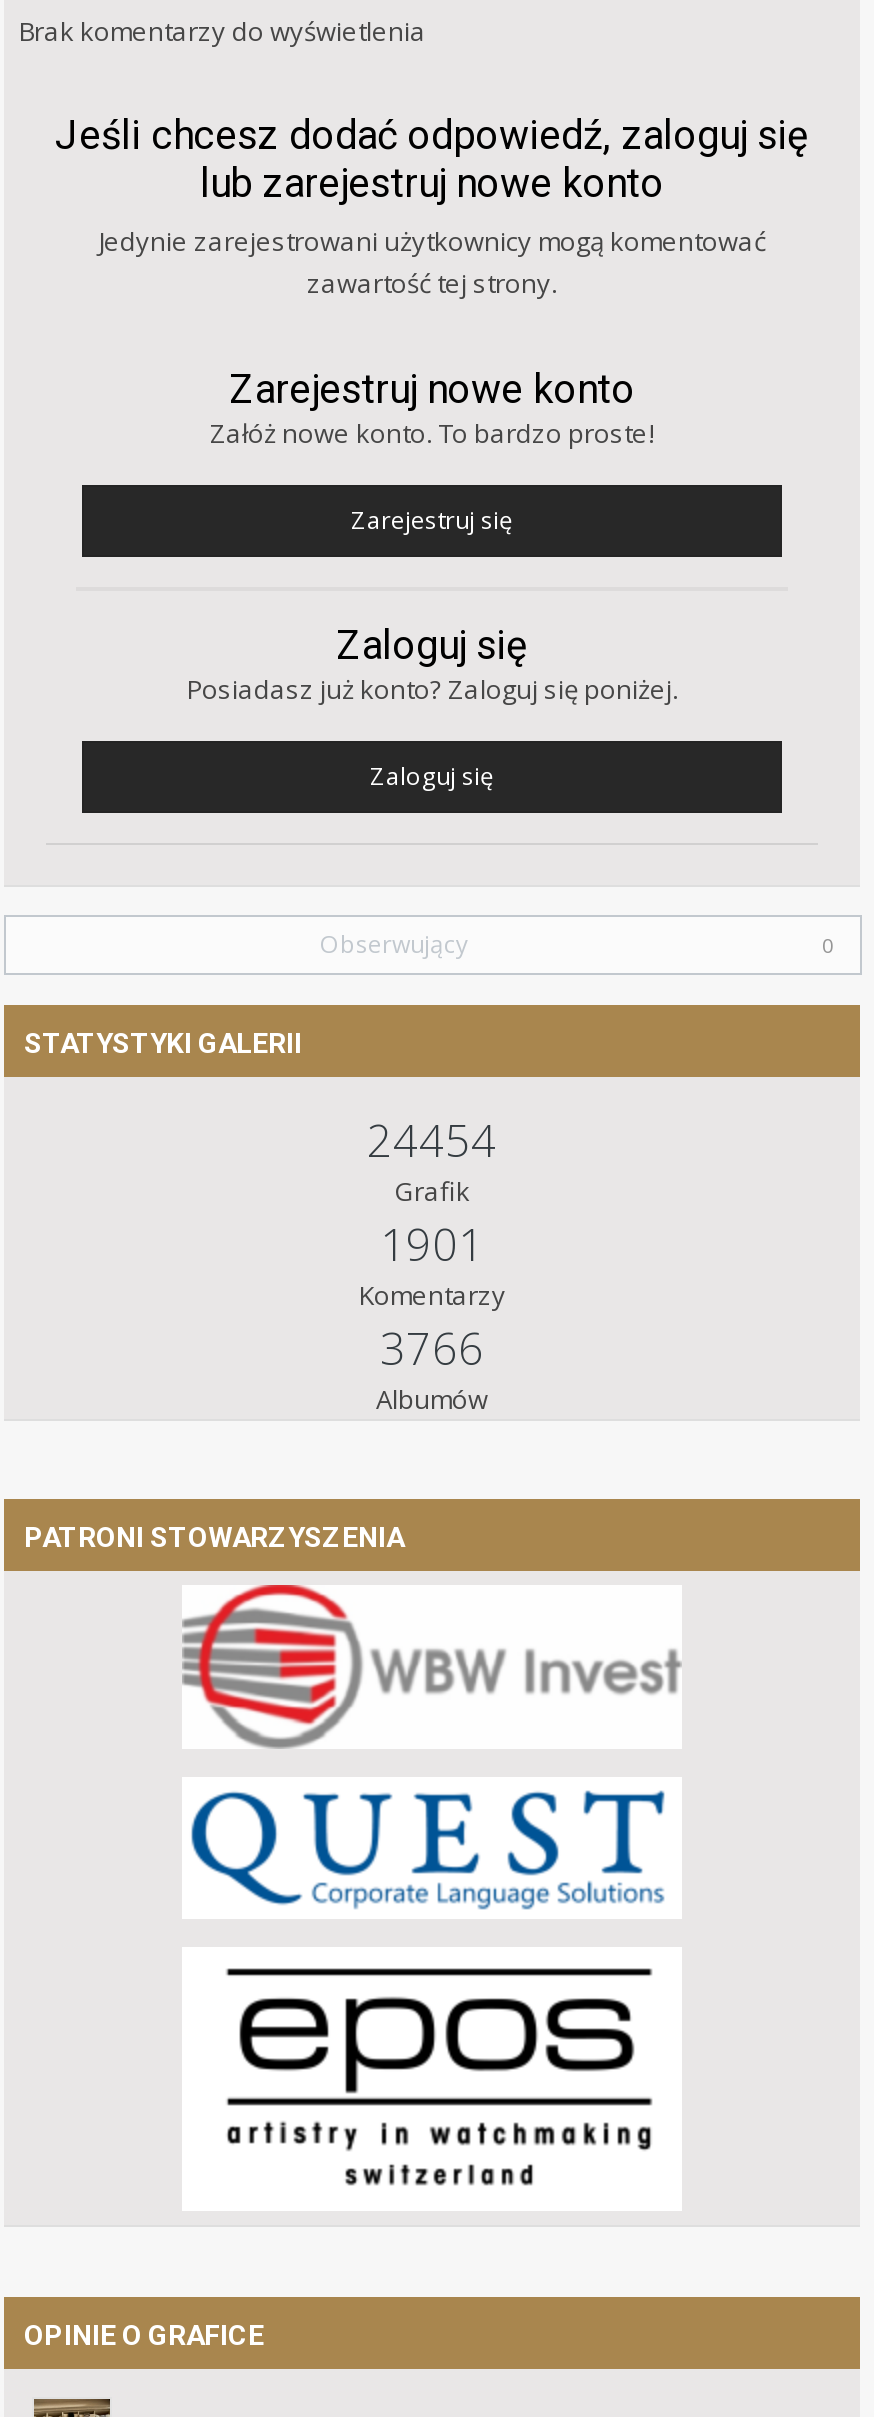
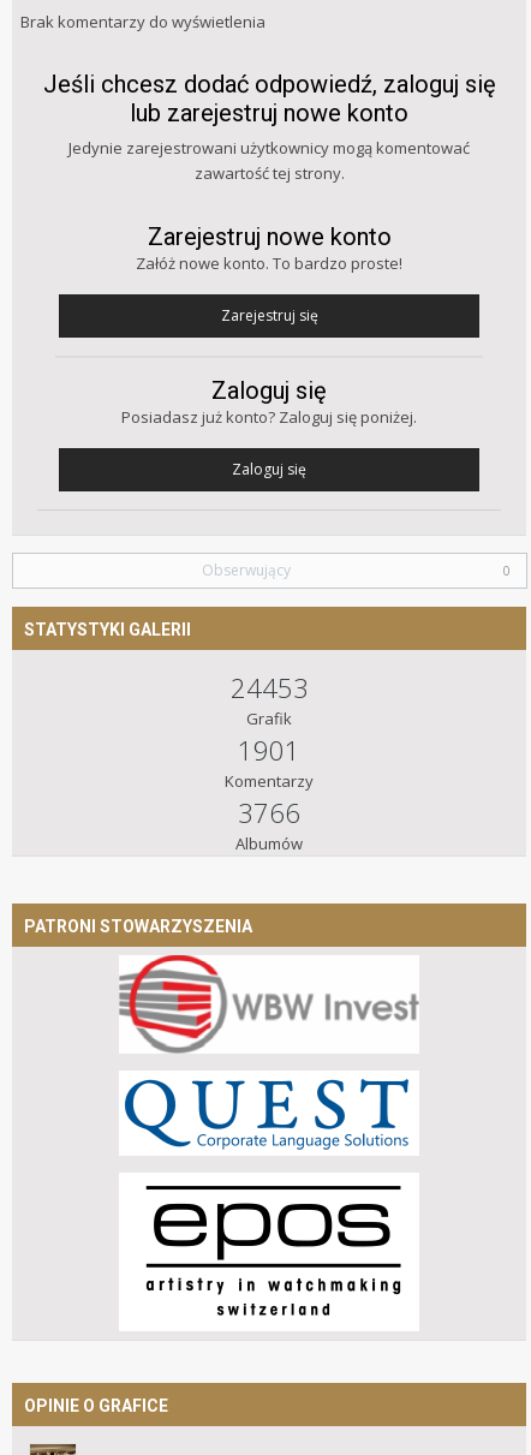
- 24454
+ 24453
